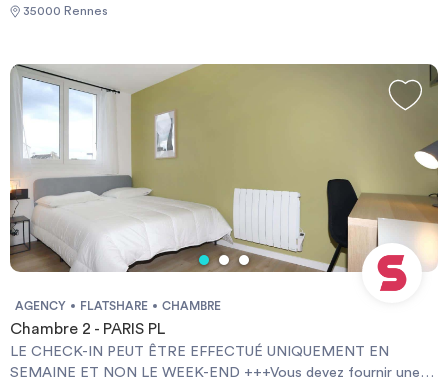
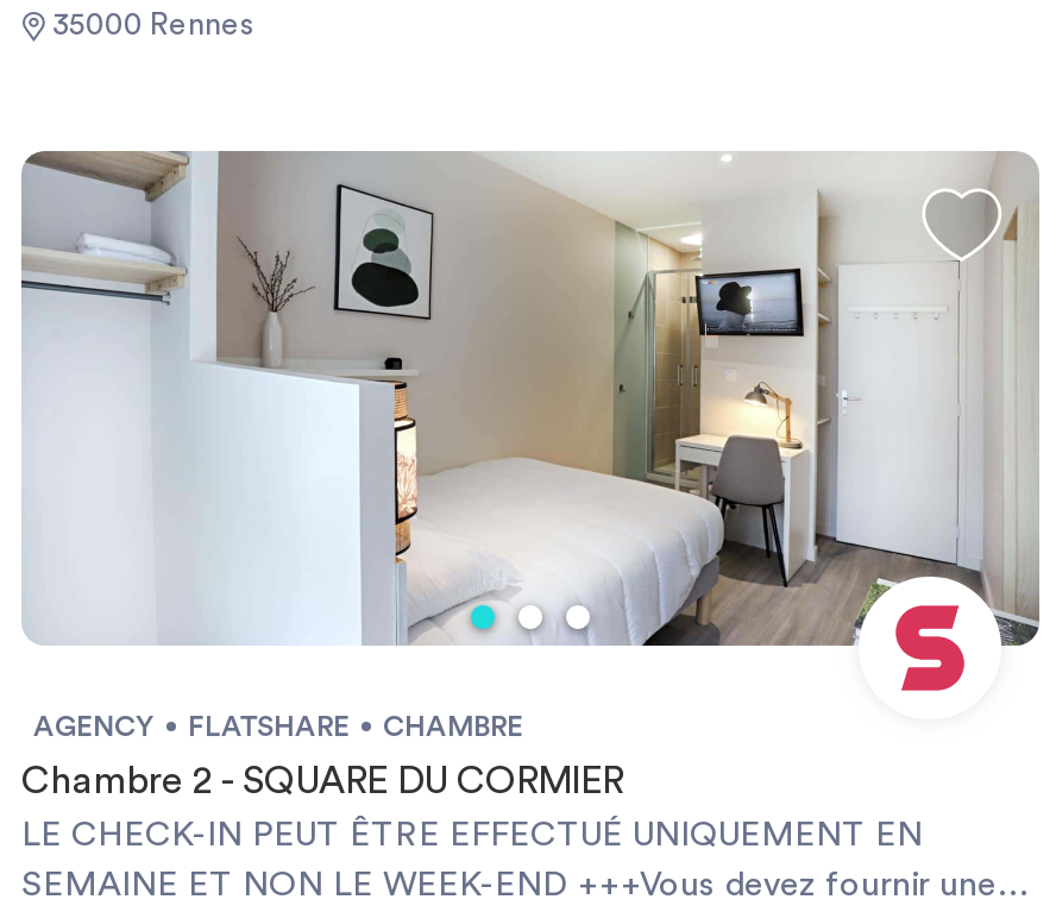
- [image]
+ [image]

- Chambre 2 - PARIS PL
+ Chambre 2 - SQUARE DU CORMIER
